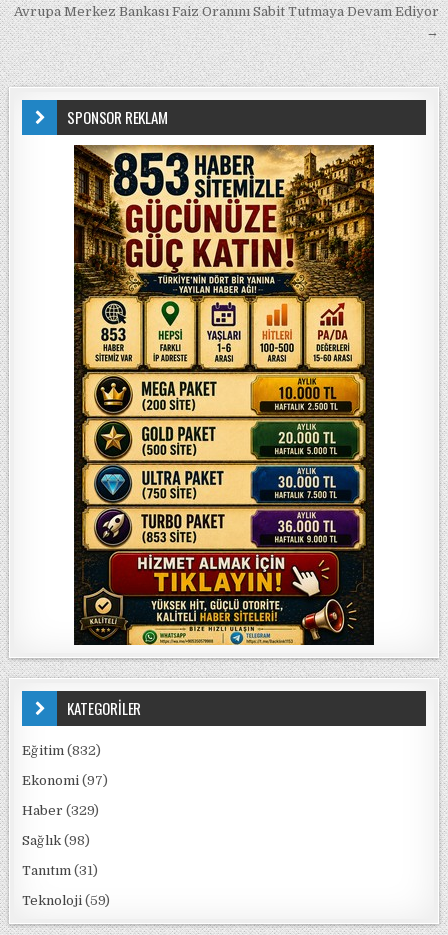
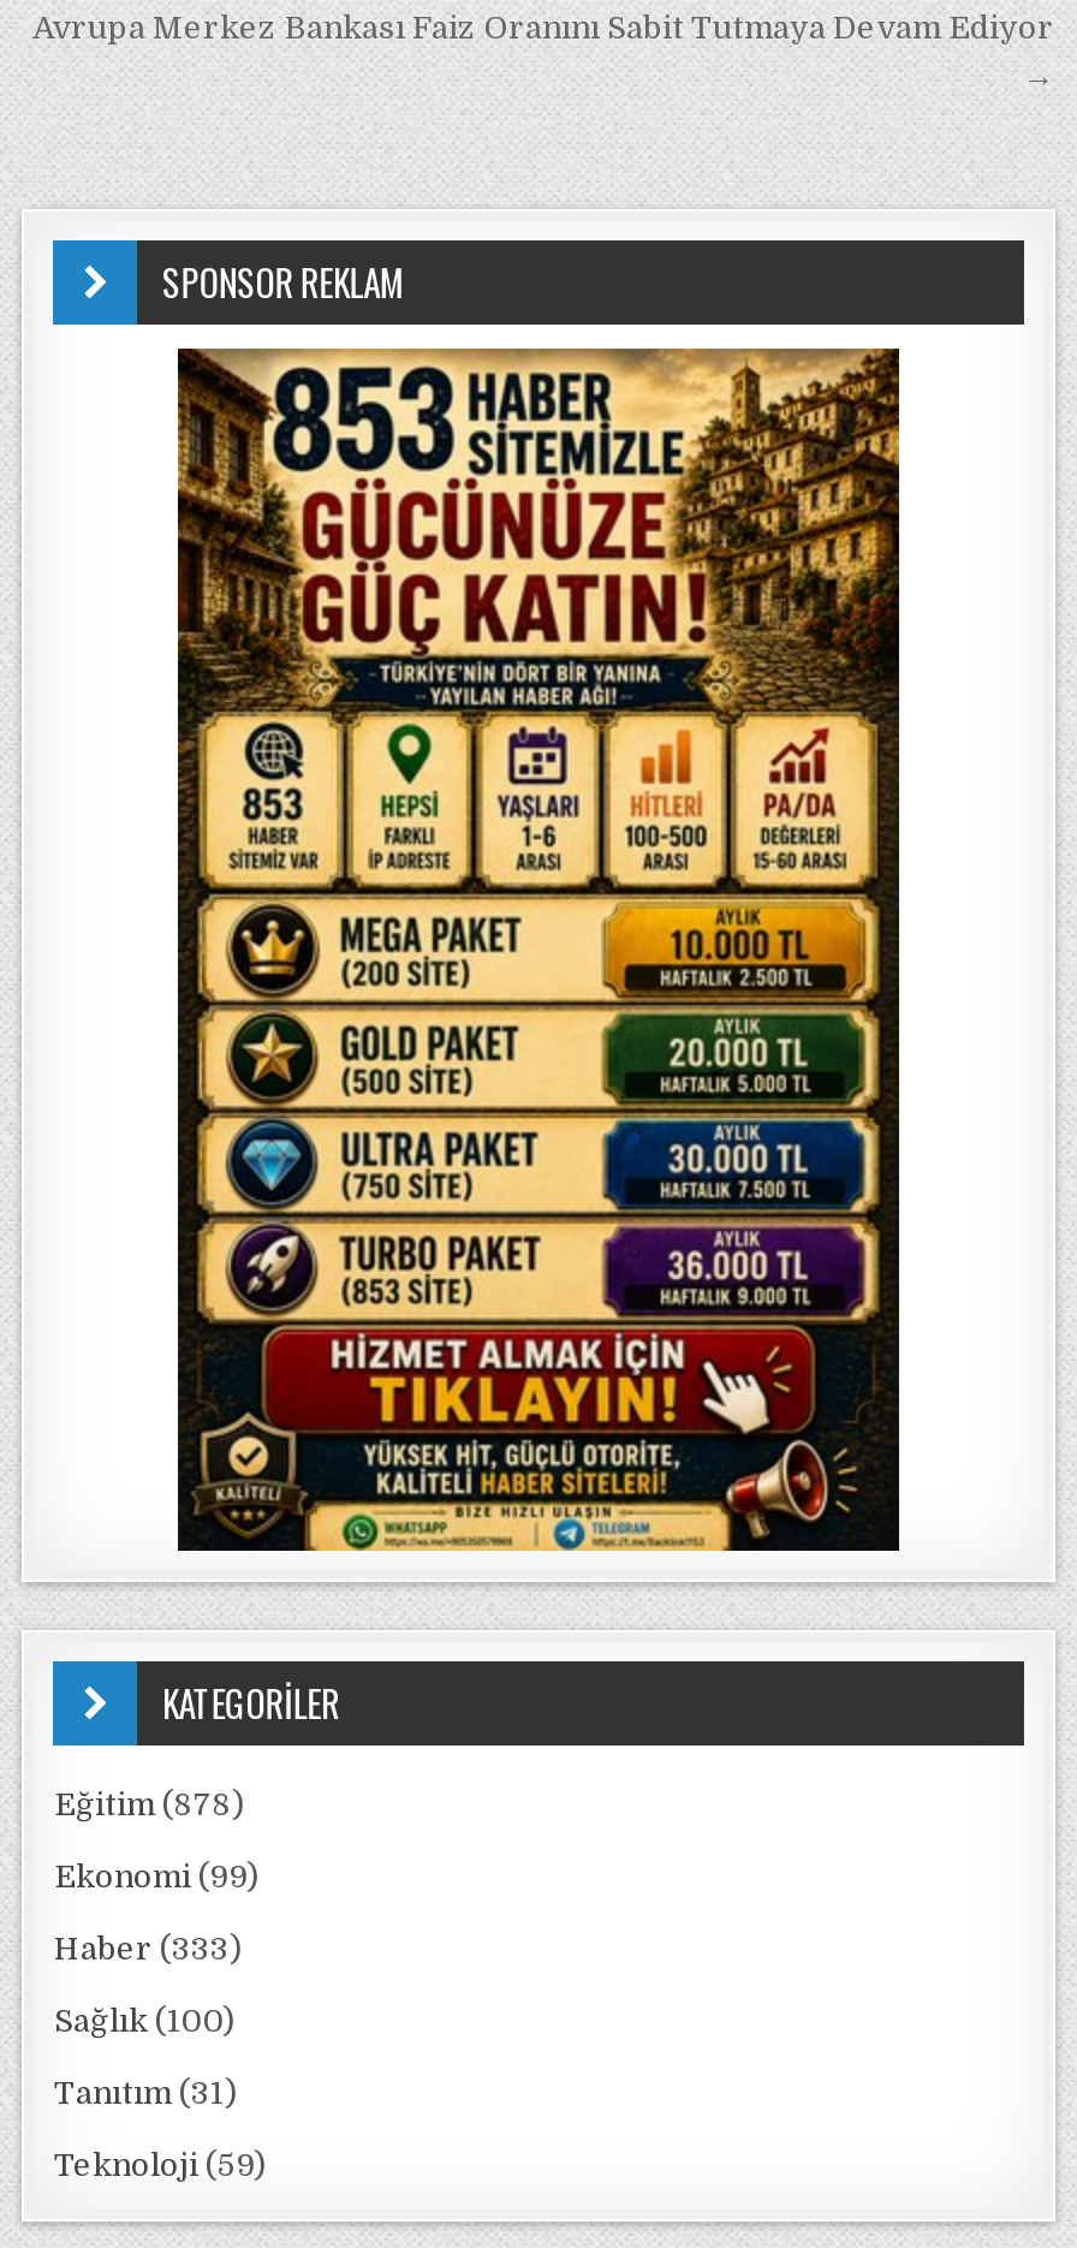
- Eğitim (832)
+ Eğitim (878)

- Ekonomi (97)
+ Ekonomi (99)

- Haber (329)
+ Haber (333)

- Sağlık (98)
+ Sağlık (100)
